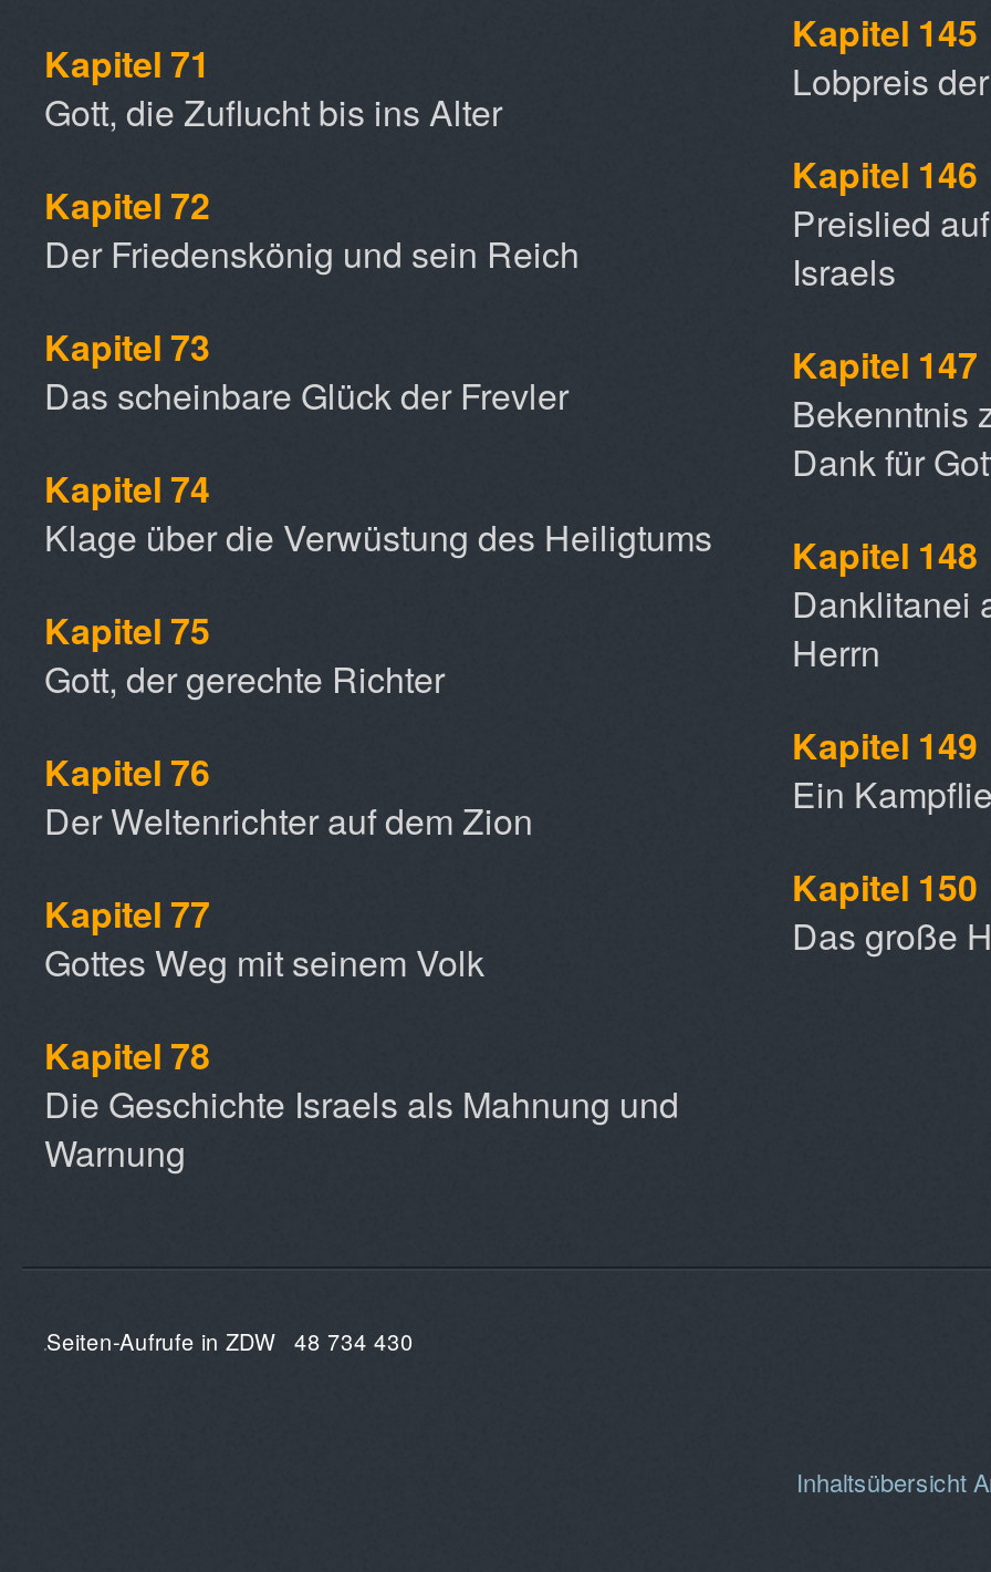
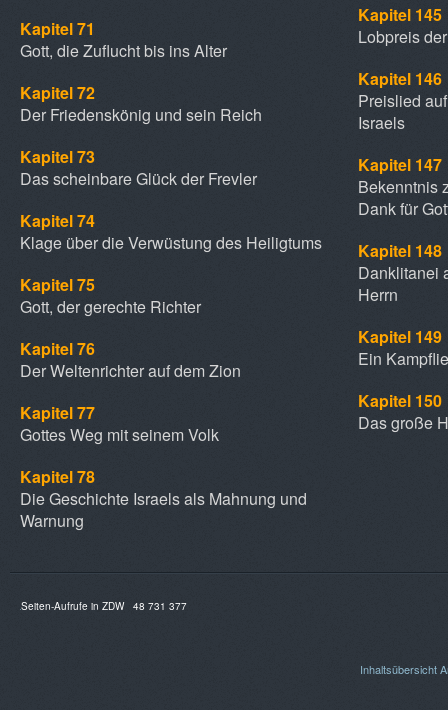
- Seiten-Aufrufe in ZDW 48 734 430
+ Seiten-Aufrufe in ZDW 48 731 377
